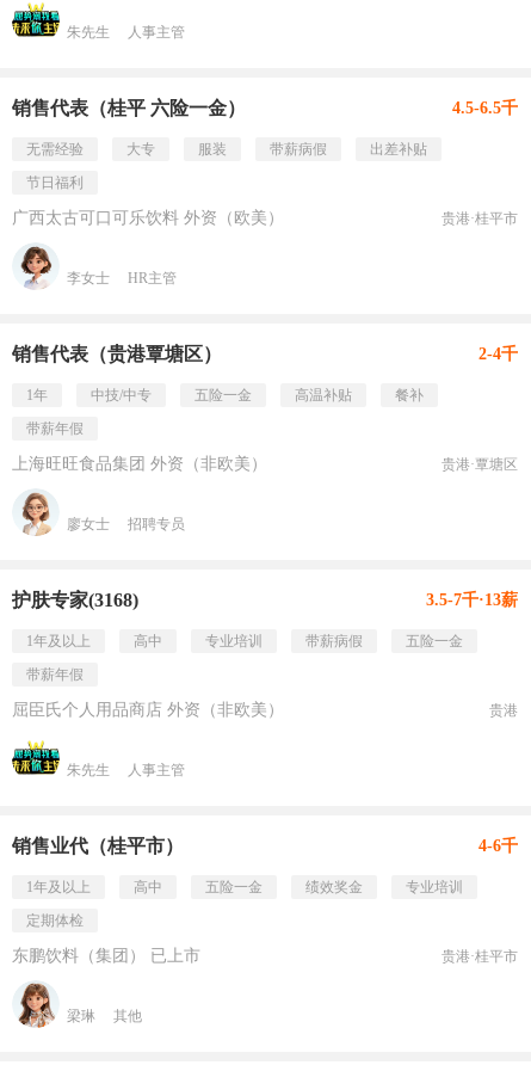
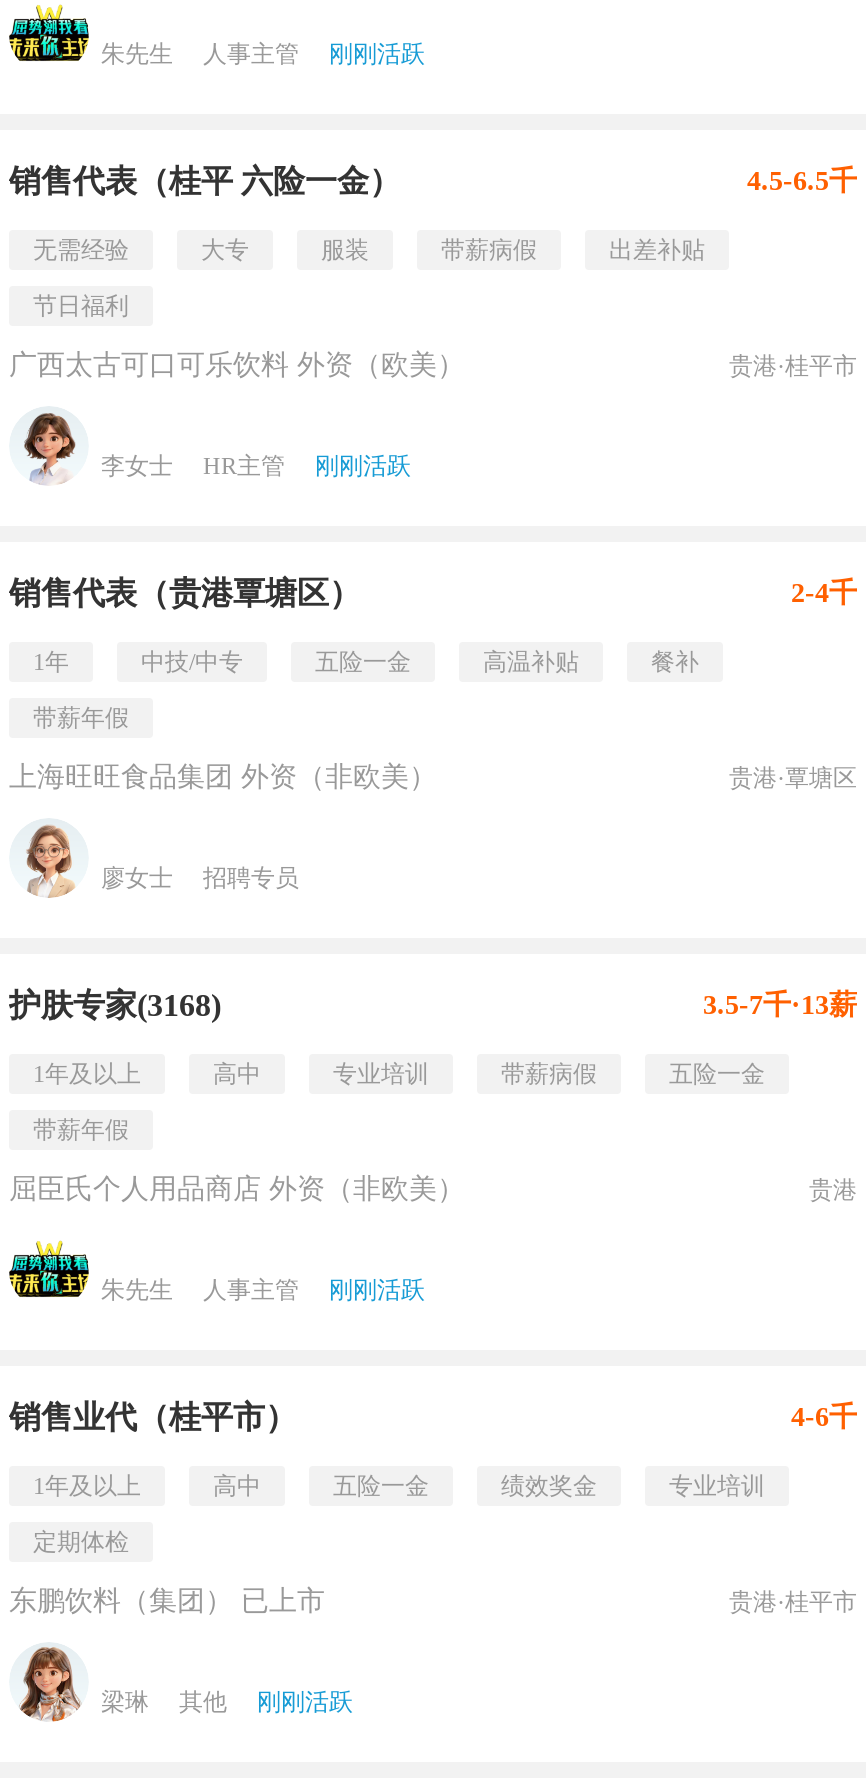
+ 刚刚活跃

+ 刚刚活跃

+ 刚刚活跃

+ 刚刚活跃
